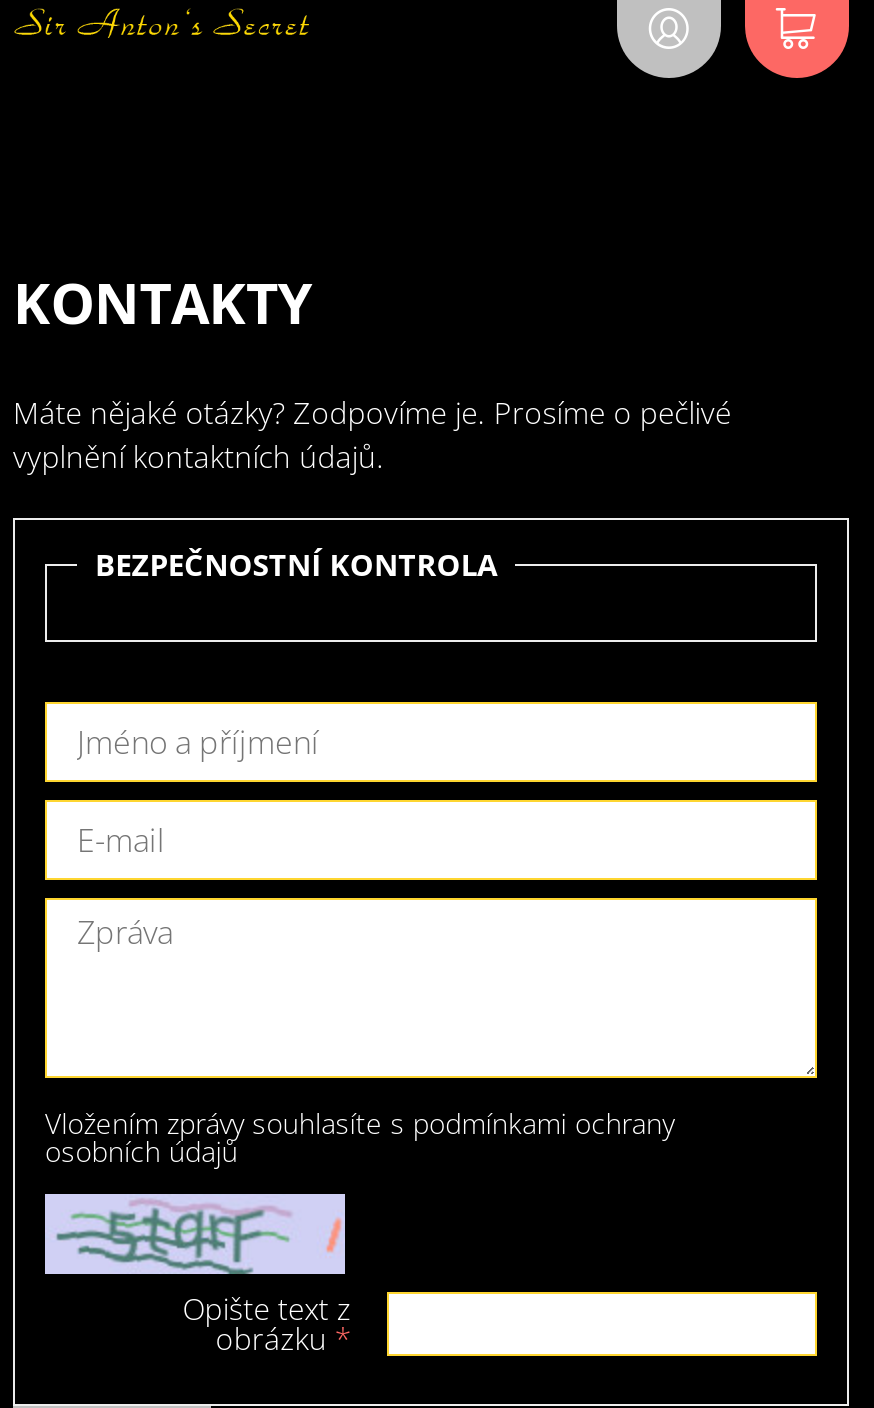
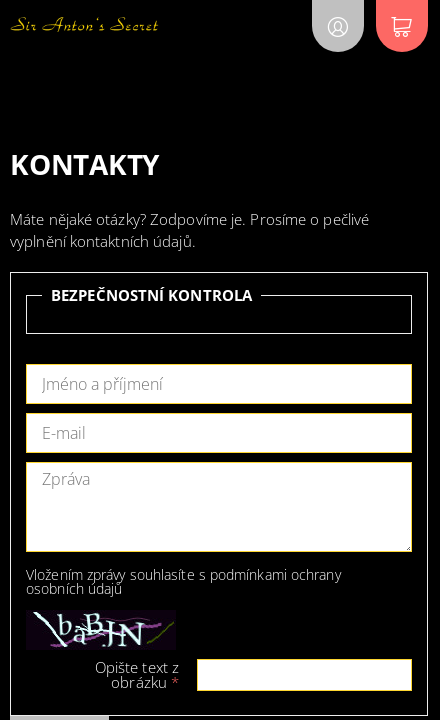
- [image]
+ [image]
